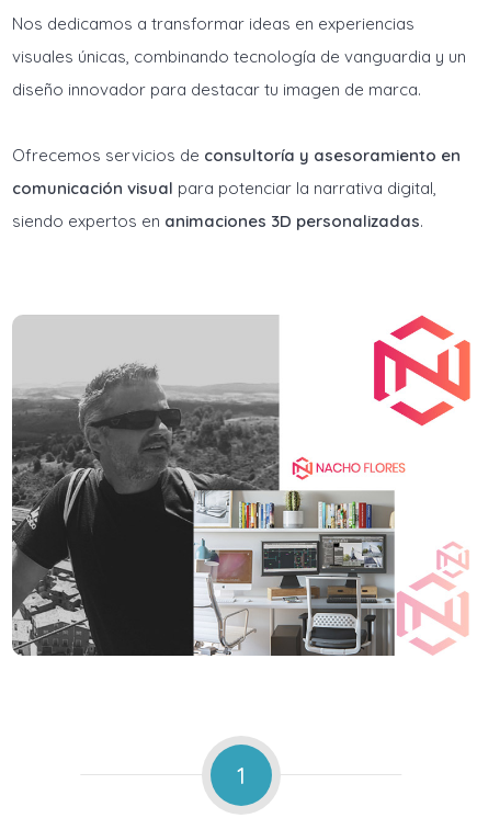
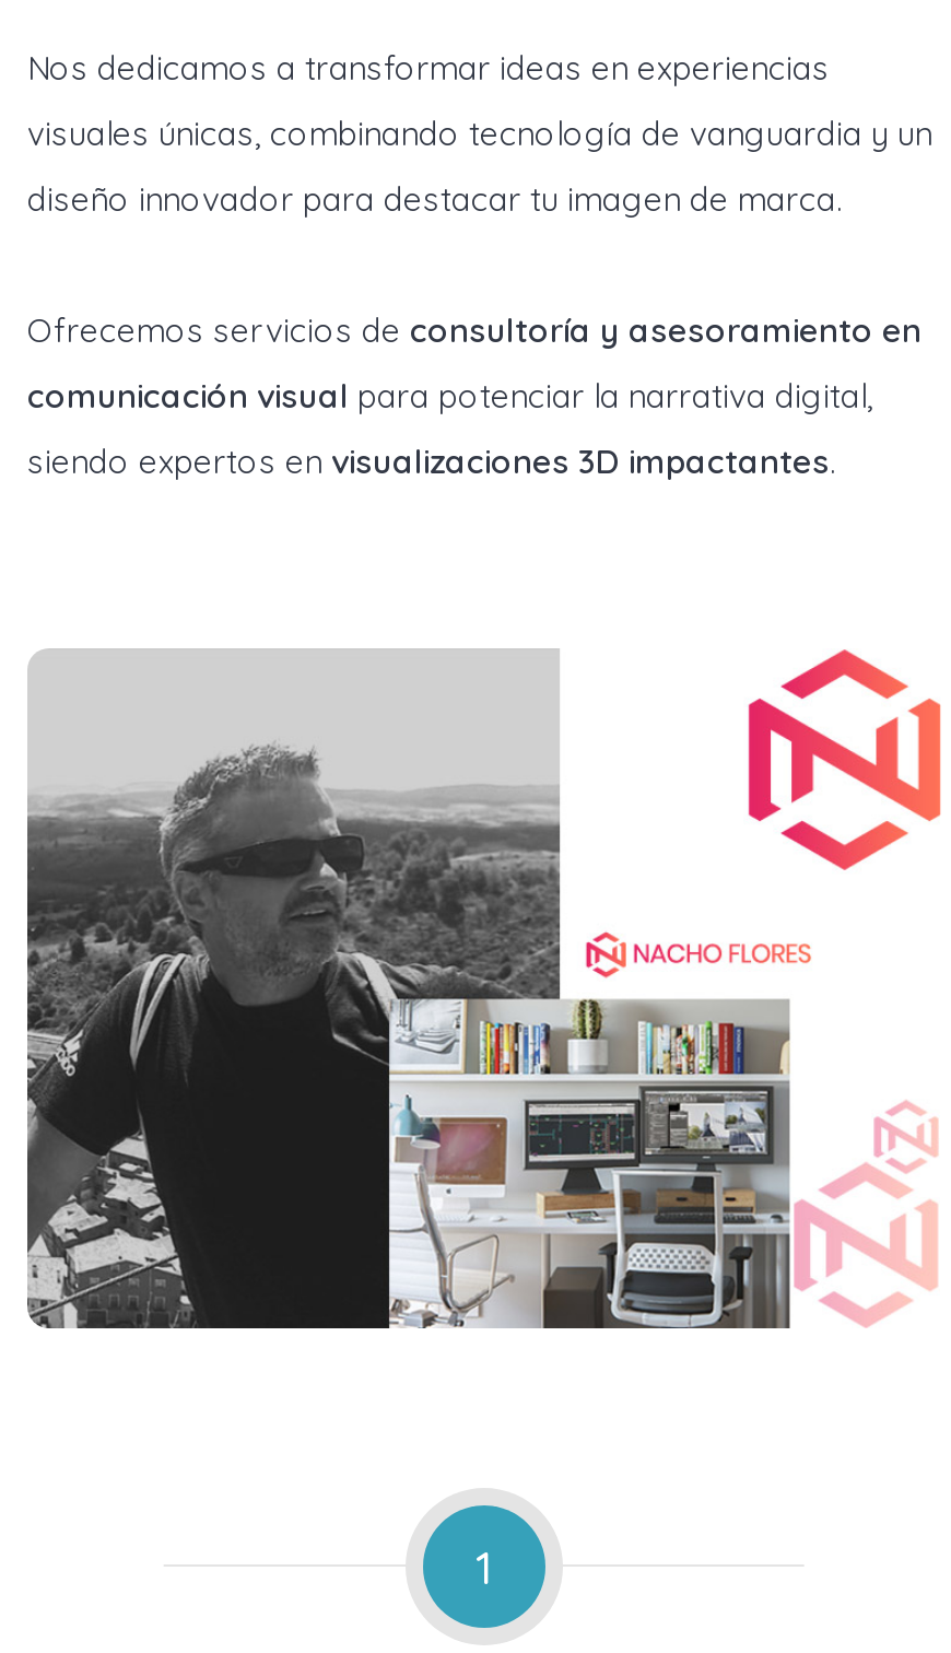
- siendo expertos en animaciones 3D personalizadas.
+ siendo expertos en visualizaciones 3D impactantes.
